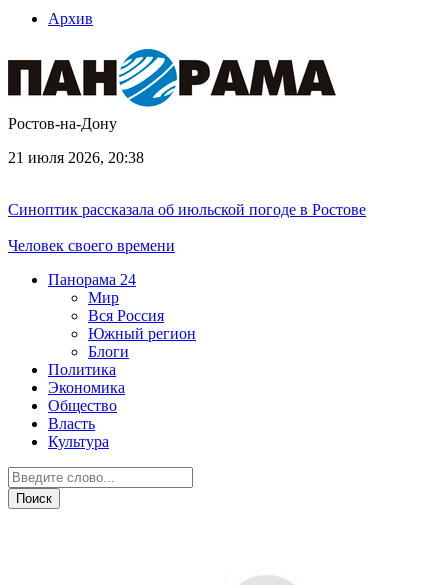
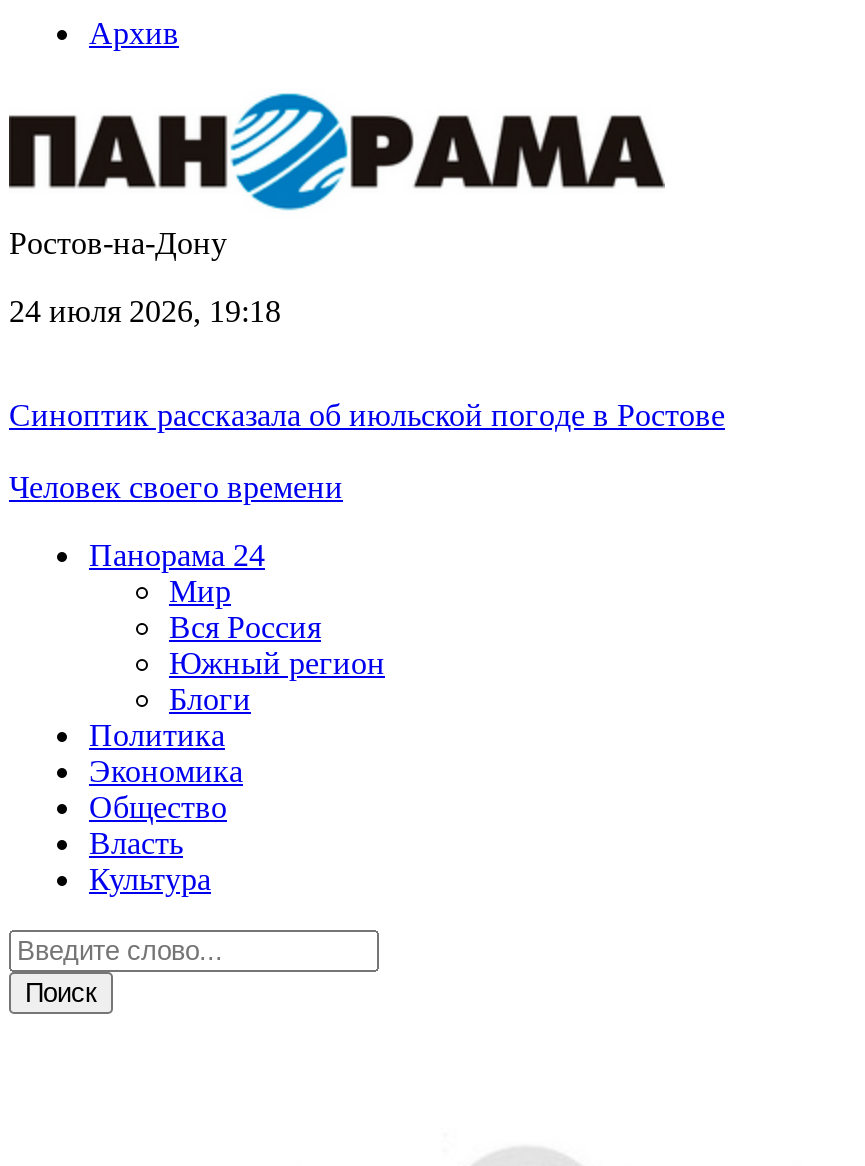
- 21 июля 2026, 20:38
+ 24 июля 2026, 19:18
